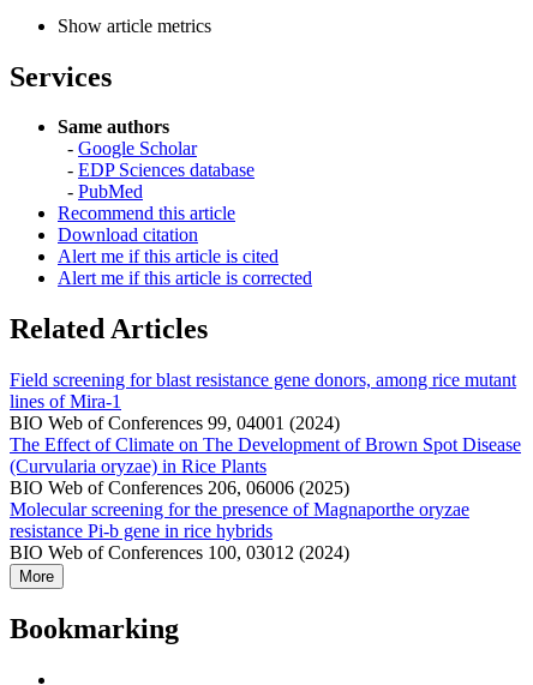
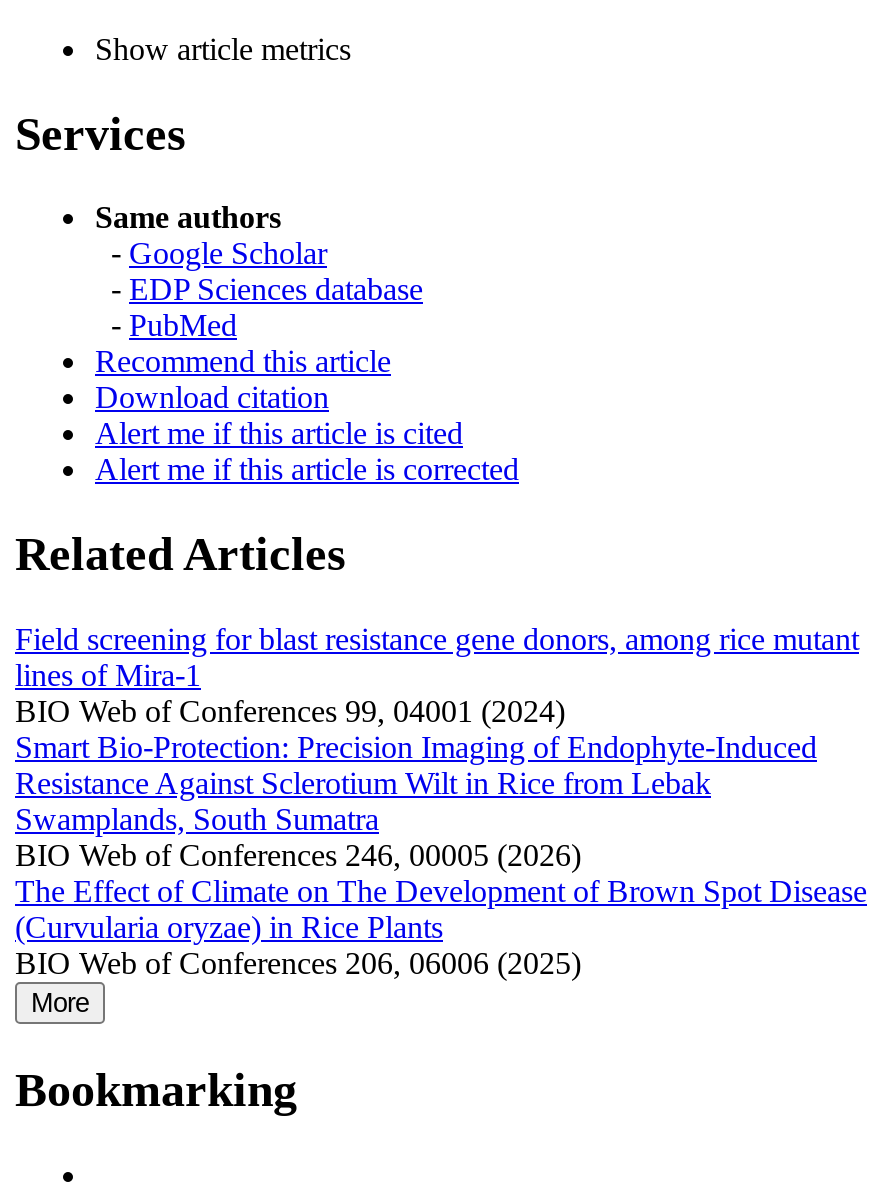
+ Smart Bio-Protection: Precision Imaging of Endophyte-Induced
+ Resistance Against Sclerotium Wilt in Rice from Lebak
+ Swamplands, South Sumatra
+ BIO Web of Conferences 246, 00005 (2026)

moved down: The Effect of Climate on The Development of Brown Spot Disease | (Curvularia oryzae) in Rice Plants | BIO Web of Conferences 206, 06006 (2025)

- Molecular screening for the presence of Magnaporthe oryzae
- resistance Pi-b gene in rice hybrids
- BIO Web of Conferences 100, 03012 (2024)
